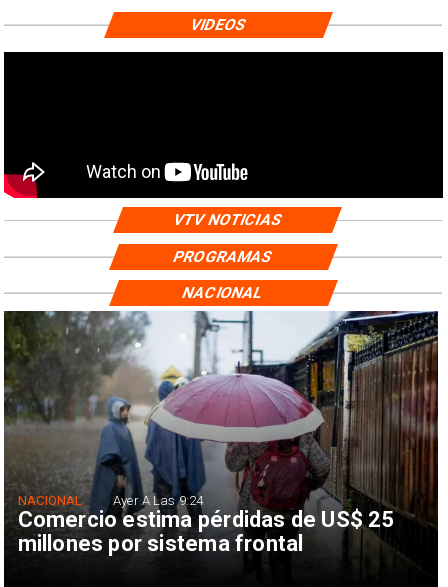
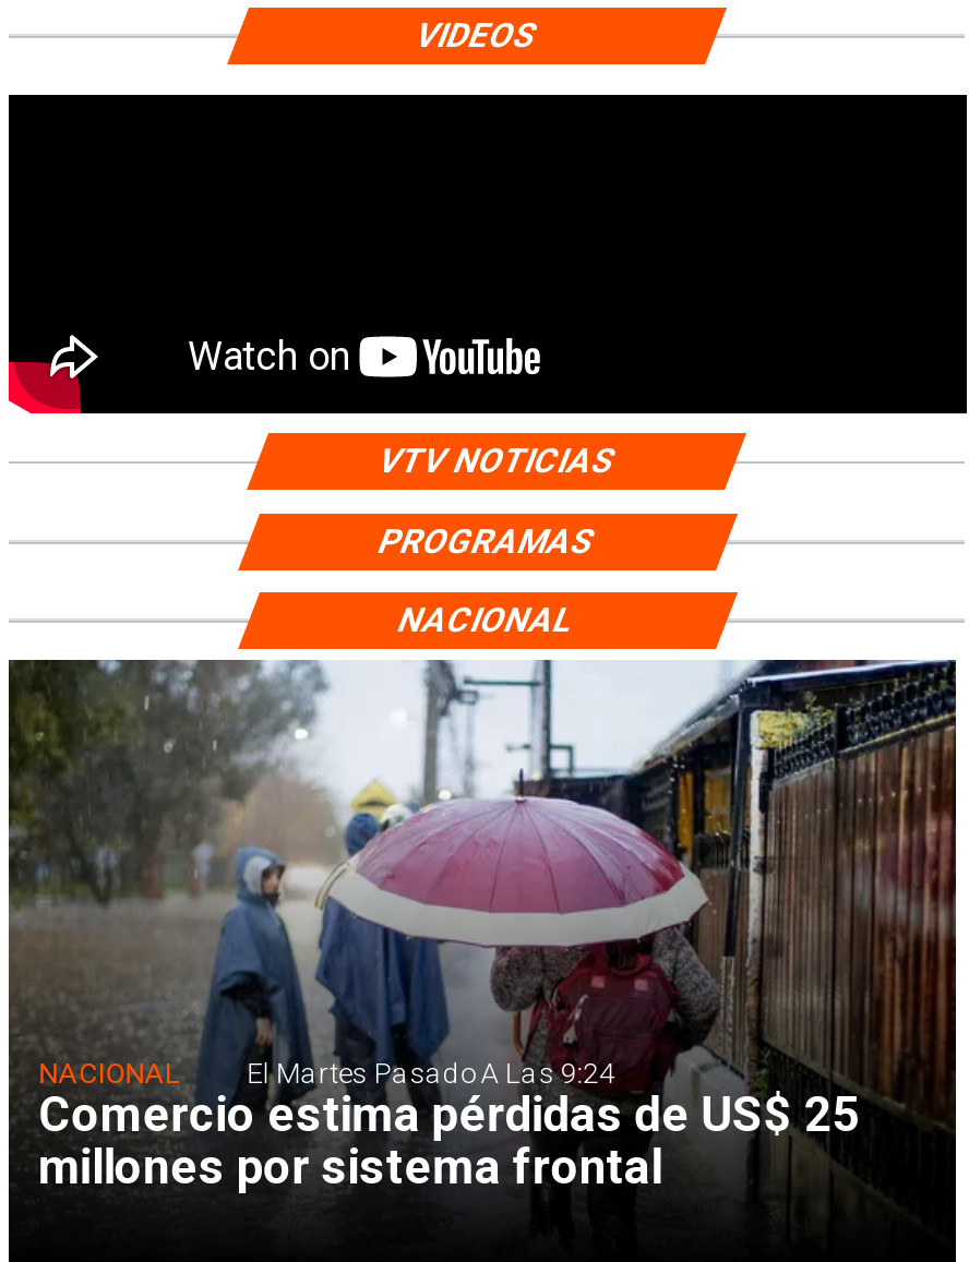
- Ayer A Las 9:24
+ El Martes Pasado A Las 9:24
